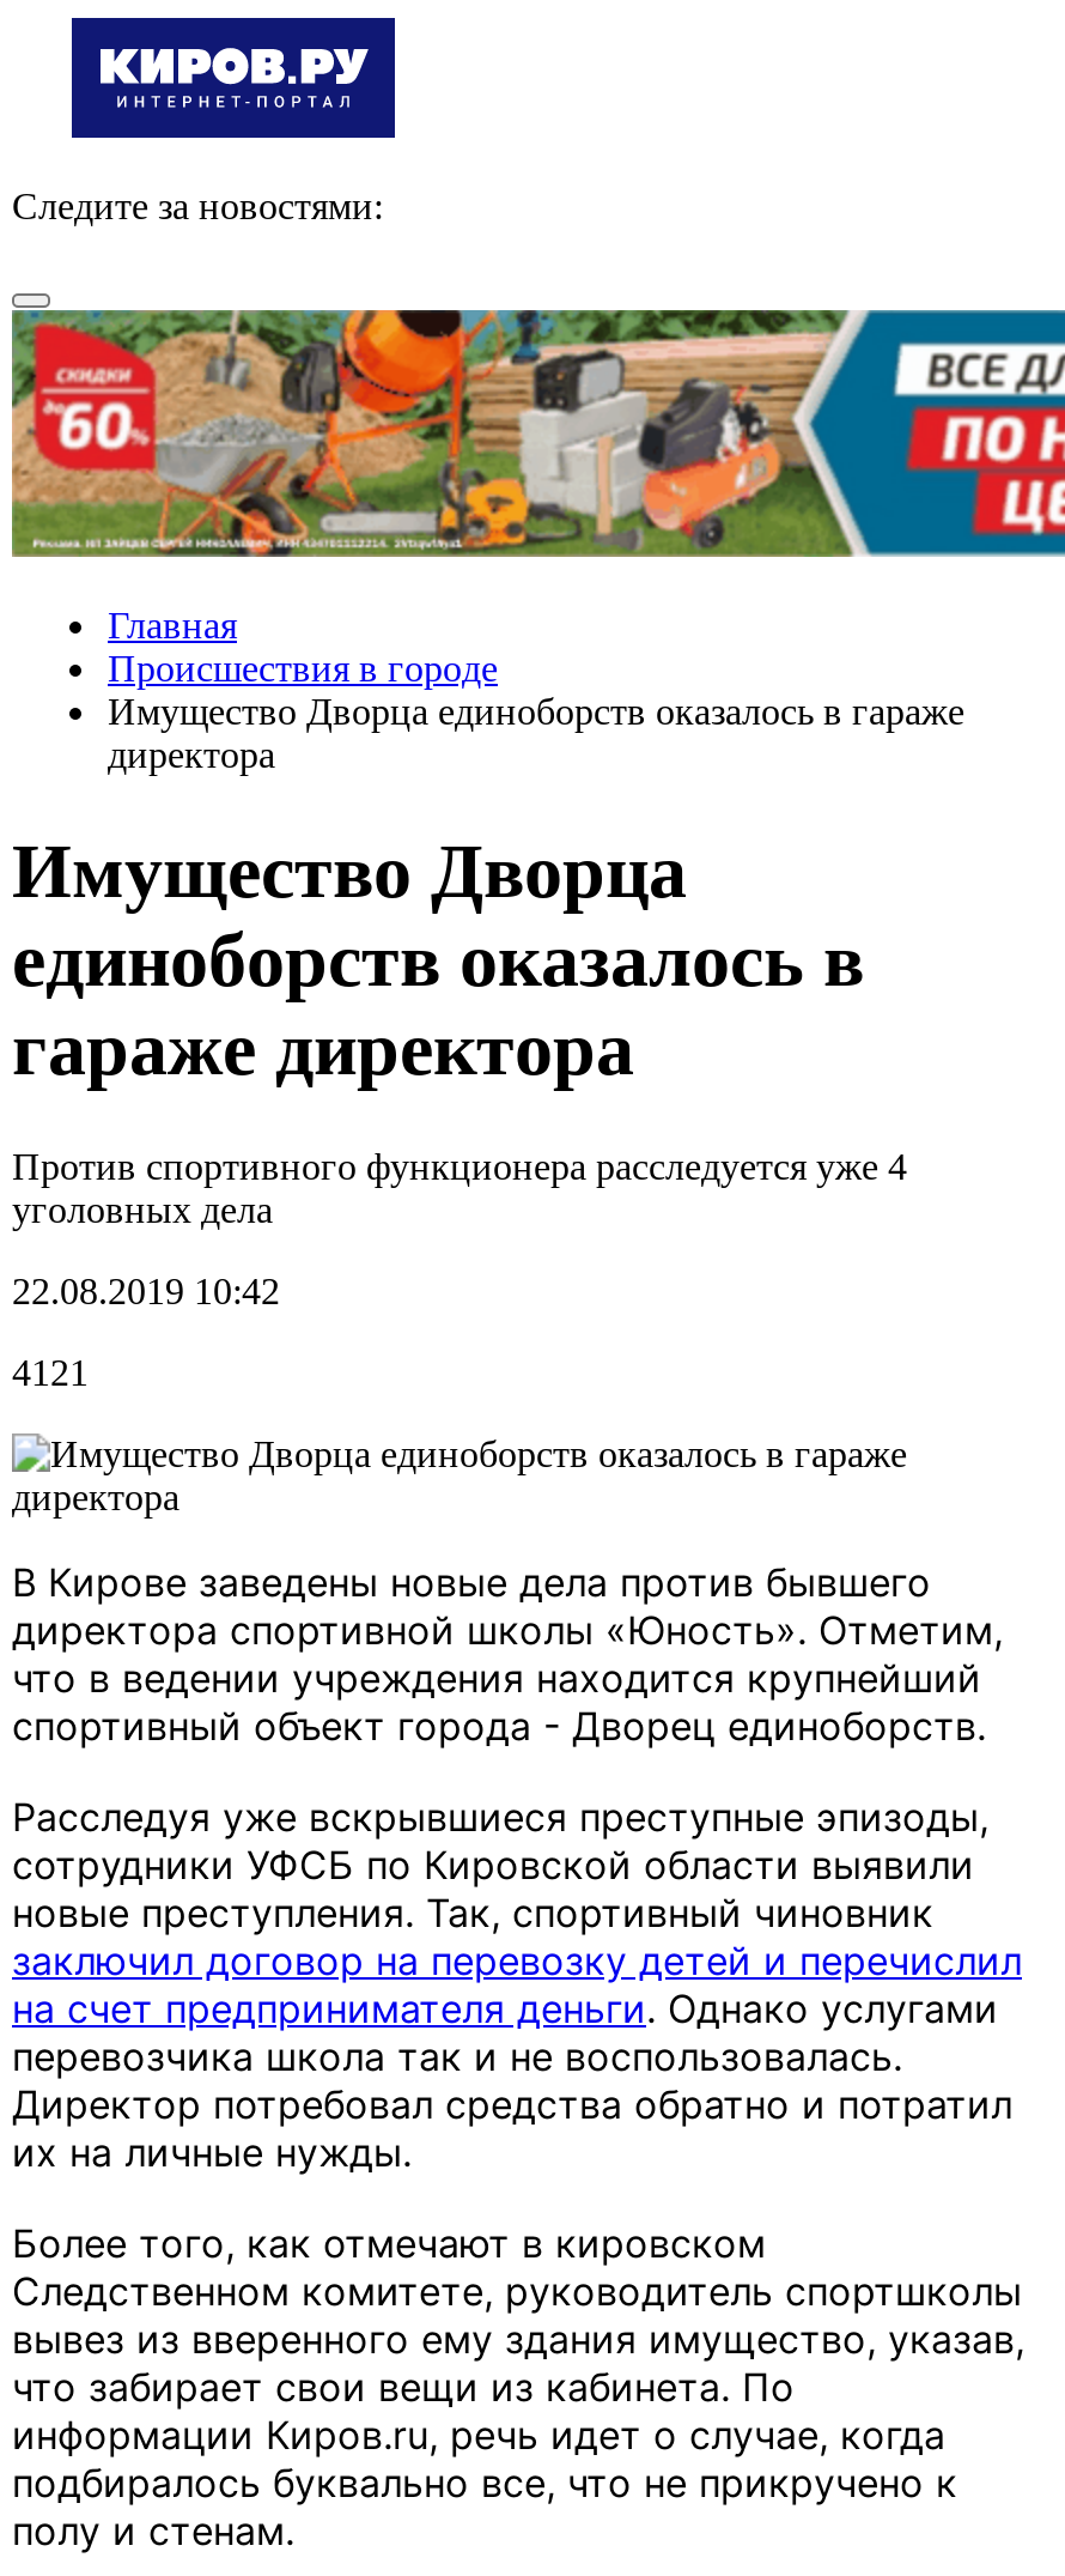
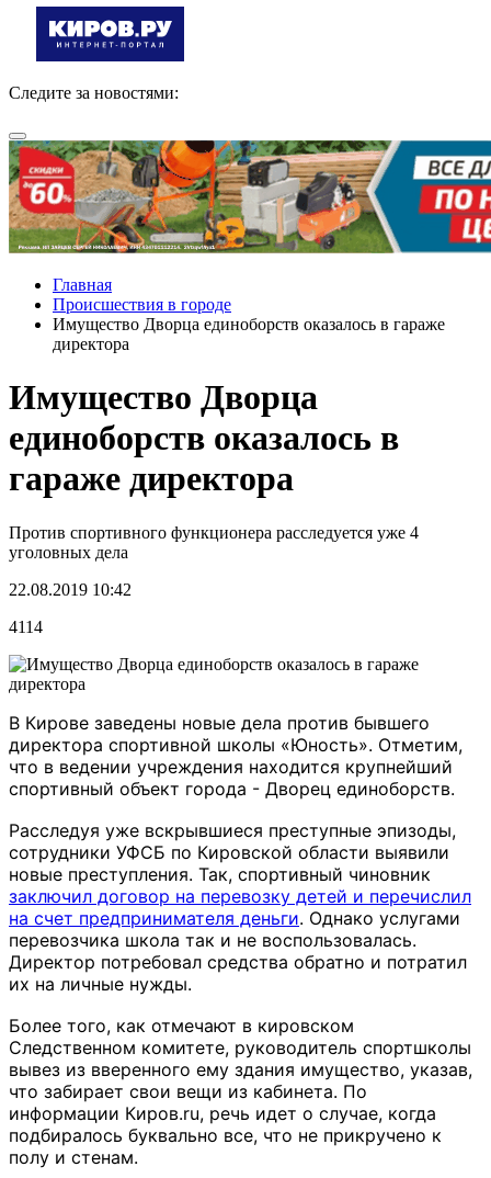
- 4121
+ 4114
